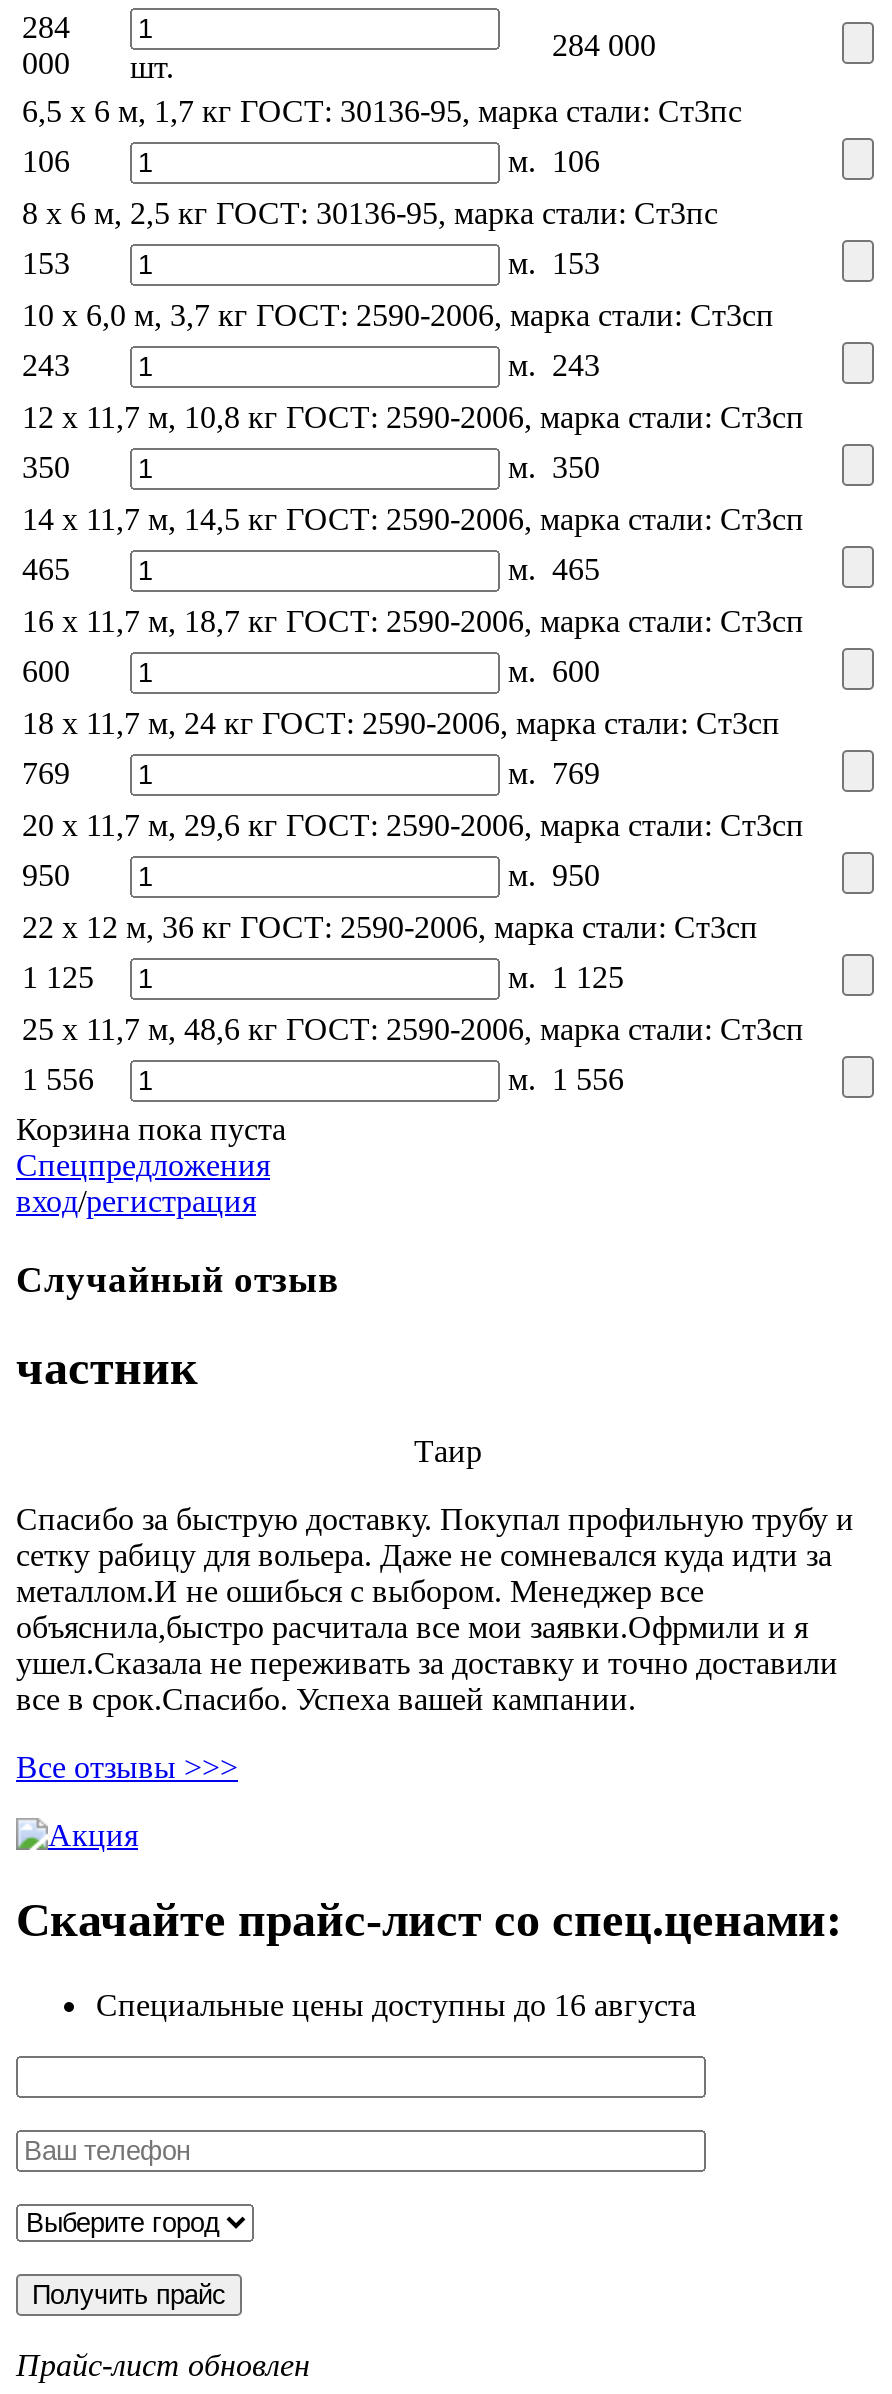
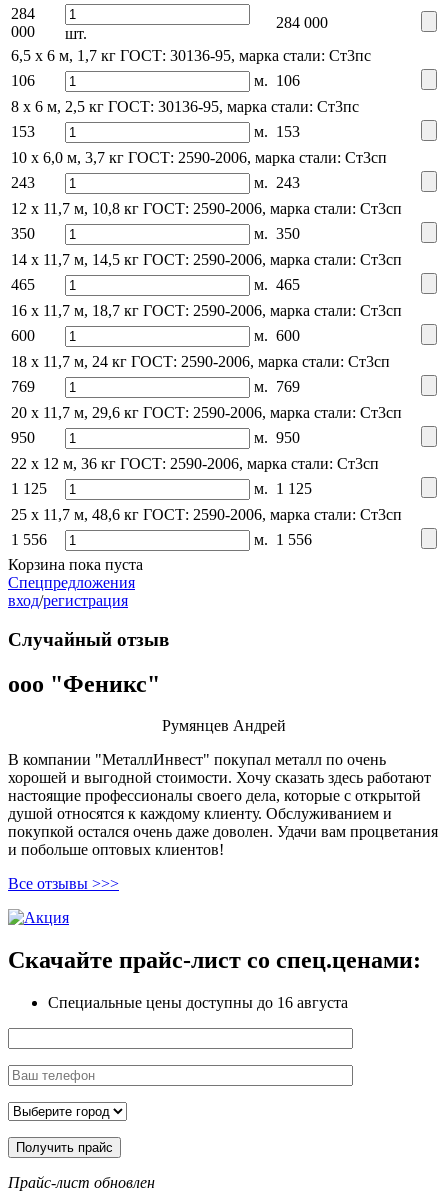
- частник
+ ооо "Феникс"

- Таир
+ Румянцев Андрей

- Спасибо за быструю доставку. Покупал профильную трубу и
- сетку рабицу для вольера. Даже не сомневался куда идти за
- металлом.И не ошибься с выбором. Менеджер все
- объяснила,быстро расчитала все мои заявки.Офрмили и я
- ушел.Сказала не переживать за доставку и точно доставили
- все в срок.Спасибо. Успеха вашей кампании.
+ В компании "МеталлИнвест" покупал металл по очень
+ хорошей и выгодной стоимости. Хочу сказать здесь работают
+ настоящие профессионалы своего дела, которые с открытой
+ душой относятся к каждому клиенту. Обслуживанием и
+ покупкой остался очень даже доволен. Удачи вам процветания
+ и побольше оптовых клиентов!
